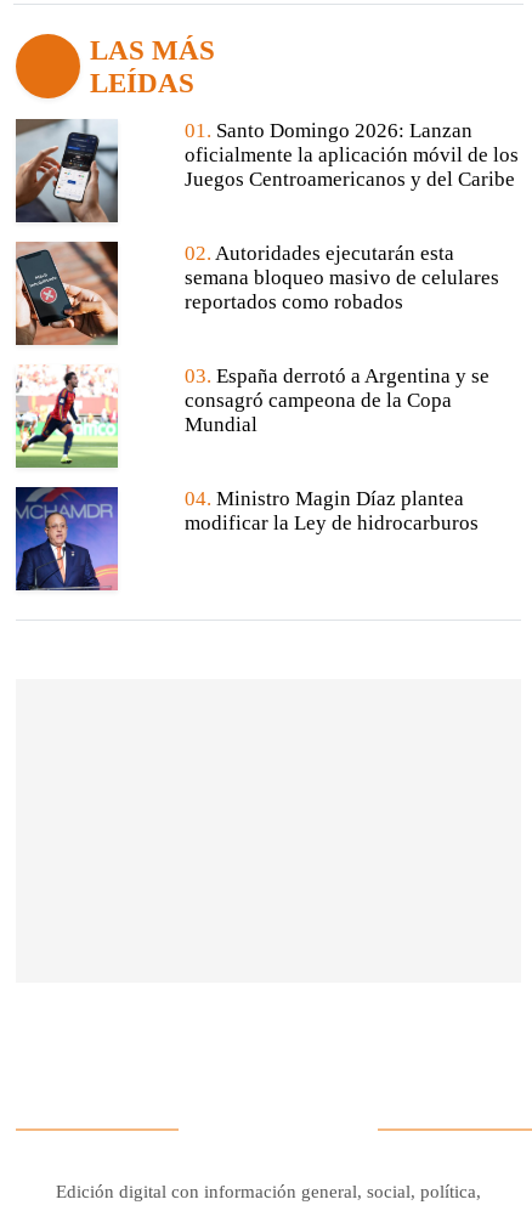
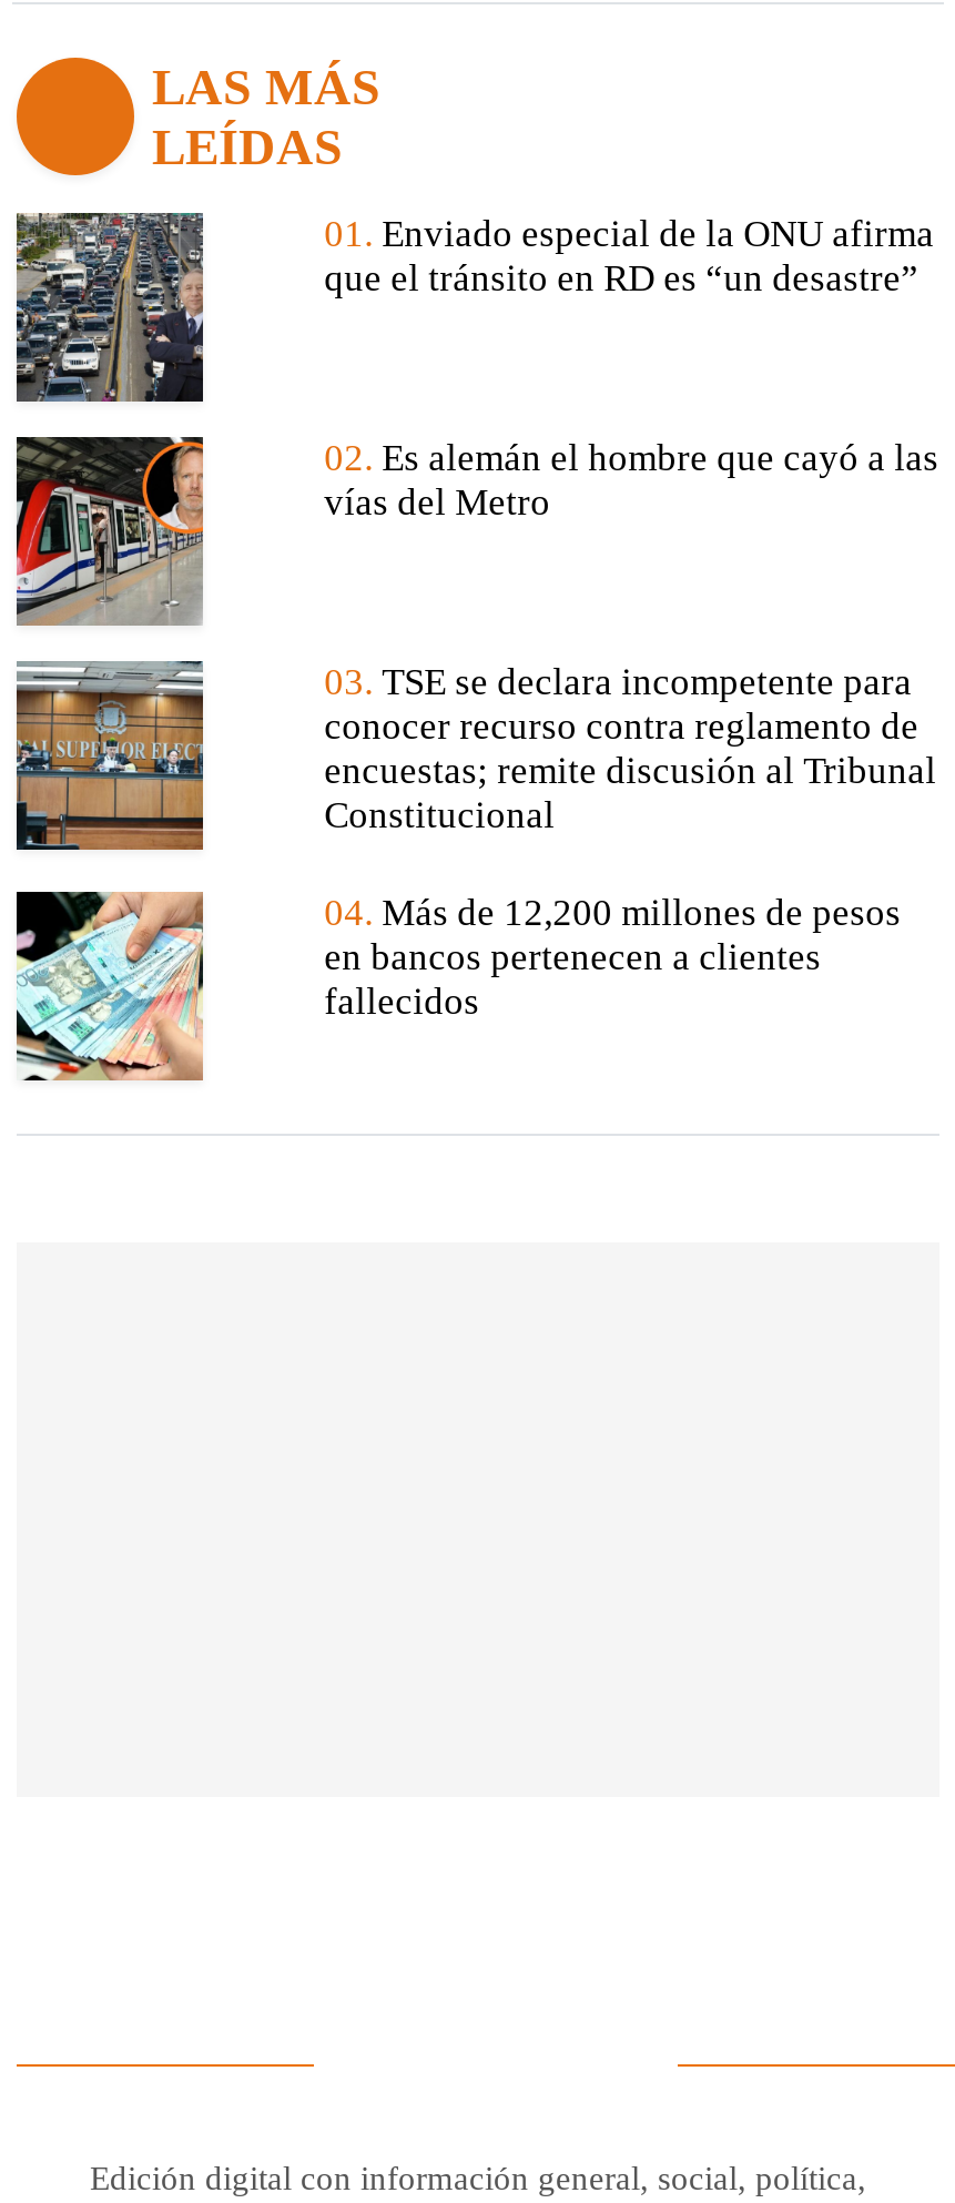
- [image]
+ [image]

- 01. Santo Domingo 2026: Lanzan
- oficialmente la aplicación móvil de los
- Juegos Centroamericanos y del Caribe
+ 01. Enviado especial de la ONU afirma
+ que el tránsito en RD es “un desastre”

- [image]
+ [image]

- 02. Autoridades ejecutarán esta
- semana bloqueo masivo de celulares
- reportados como robados
+ 02. Es alemán el hombre que cayó a las
+ vías del Metro

- [image]
+ [image]

- 03. España derrotó a Argentina y se
- consagró campeona de la Copa
- Mundial
+ 03. TSE se declara incompetente para
+ conocer recurso contra reglamento de
+ encuestas; remite discusión al Tribunal
+ Constitucional

- [image]
+ [image]

- 04. Ministro Magin Díaz plantea
- modificar la Ley de hidrocarburos
+ 04. Más de 12,200 millones de pesos
+ en bancos pertenecen a clientes
+ fallecidos
